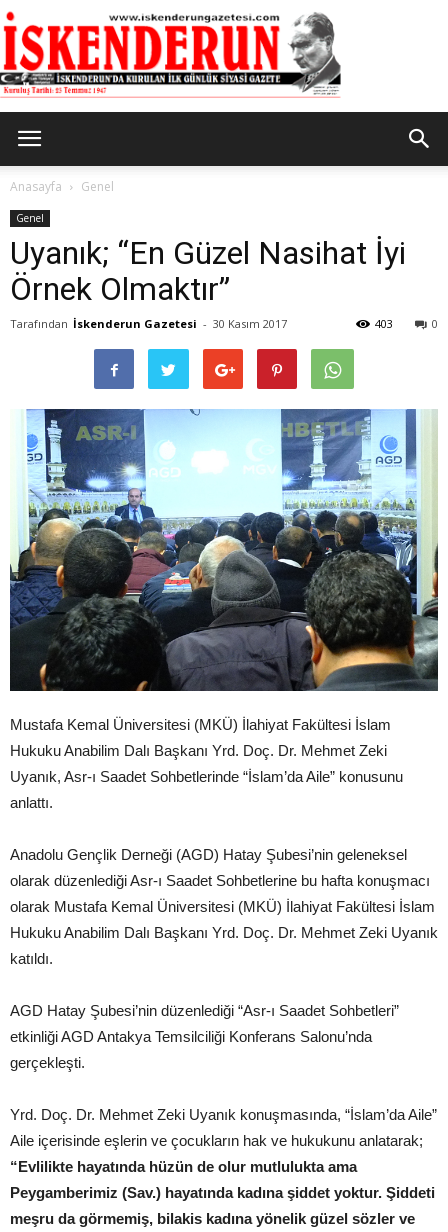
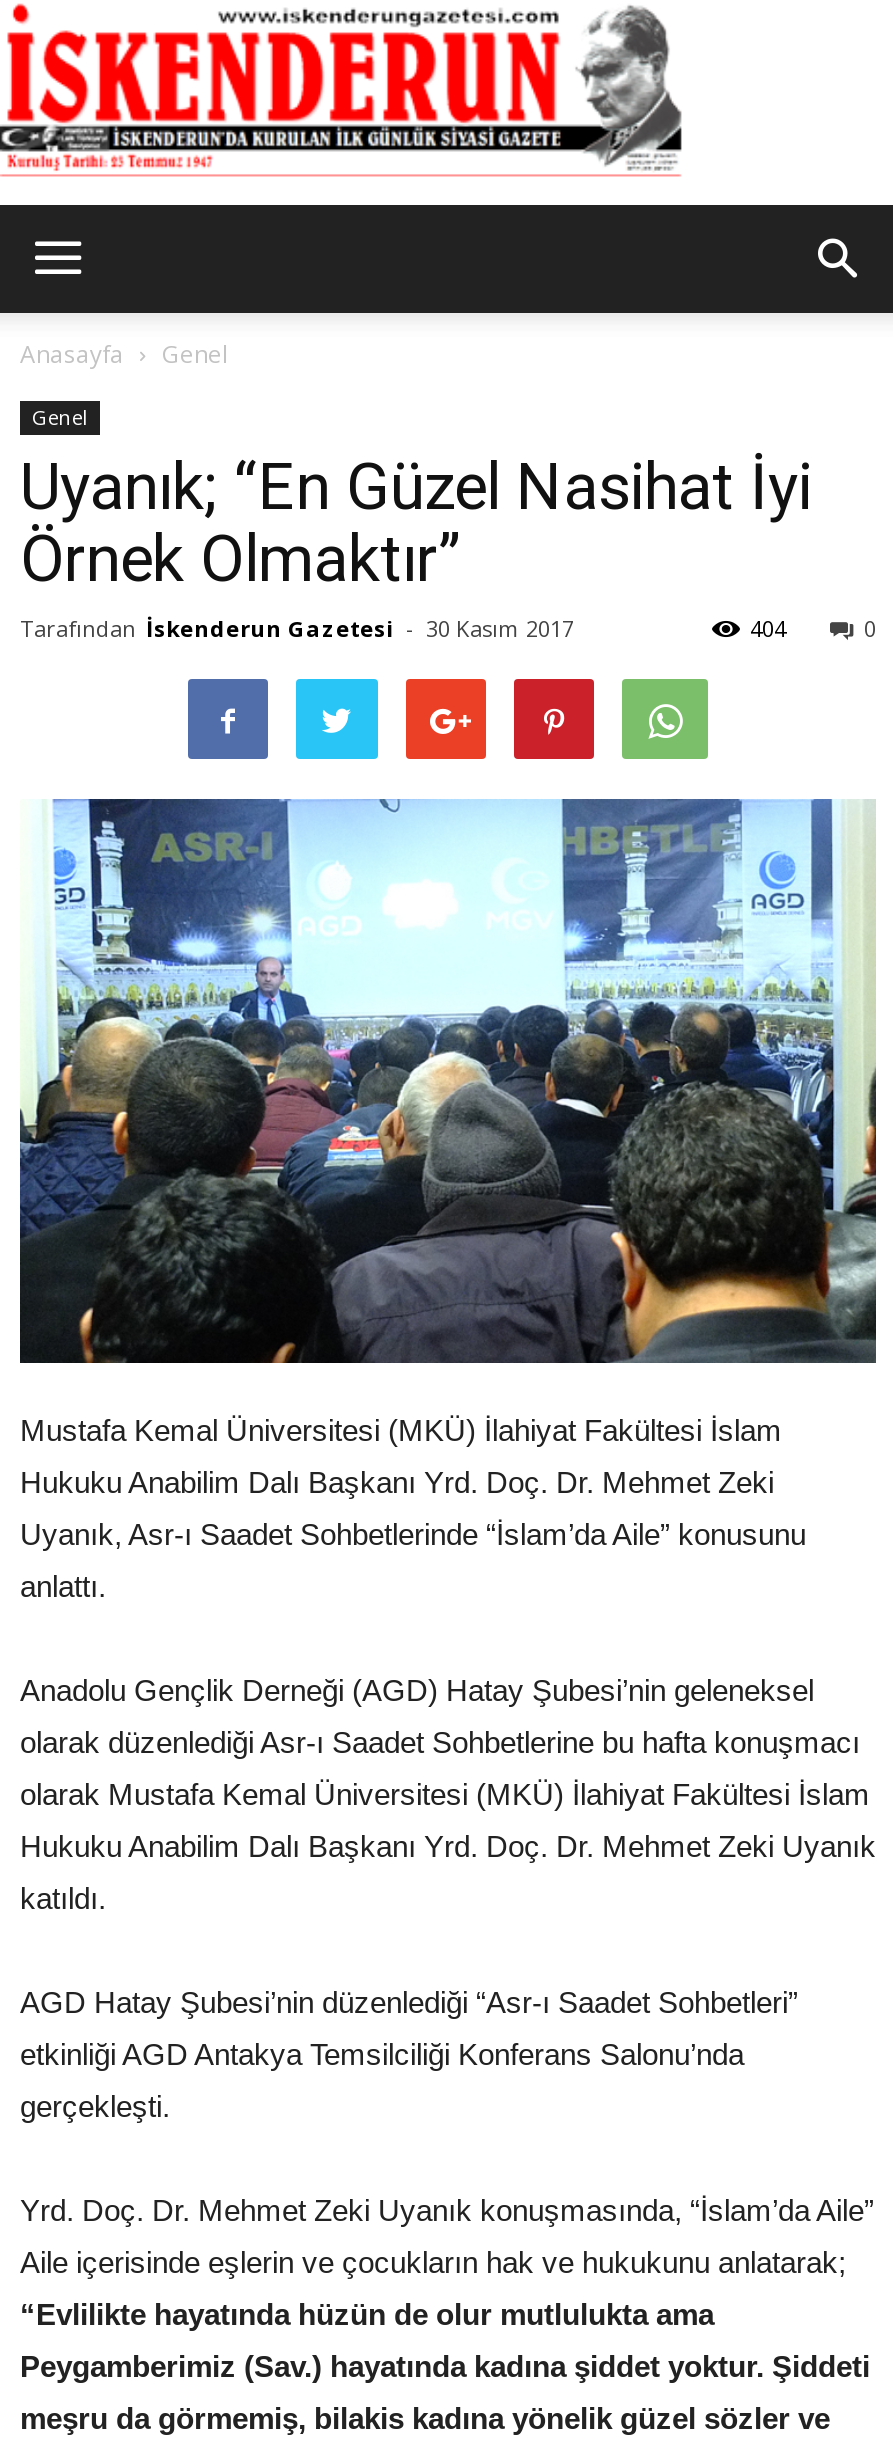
- 403
+ 404
